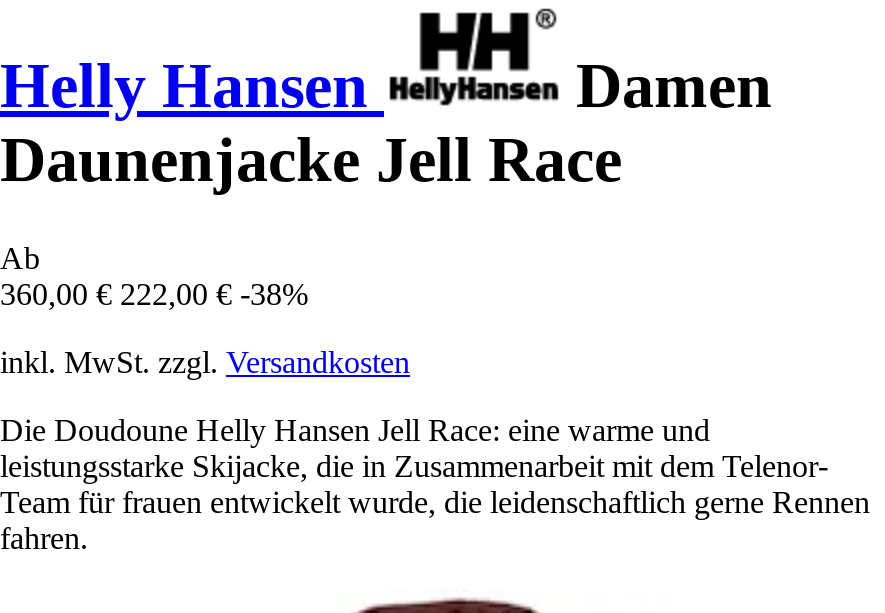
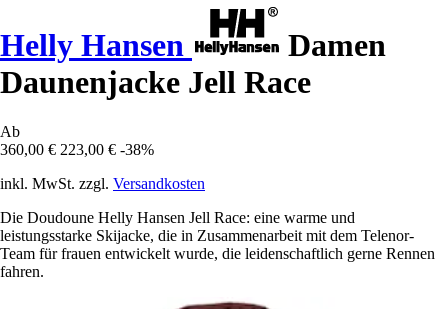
- 360,00 € 222,00 € -38%
+ 360,00 € 223,00 € -38%
